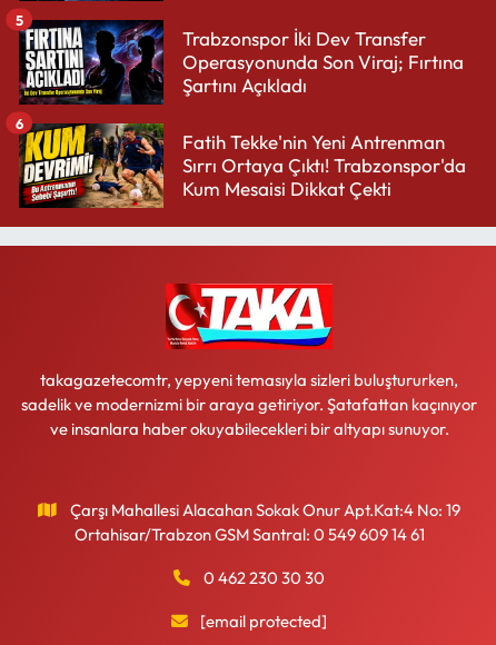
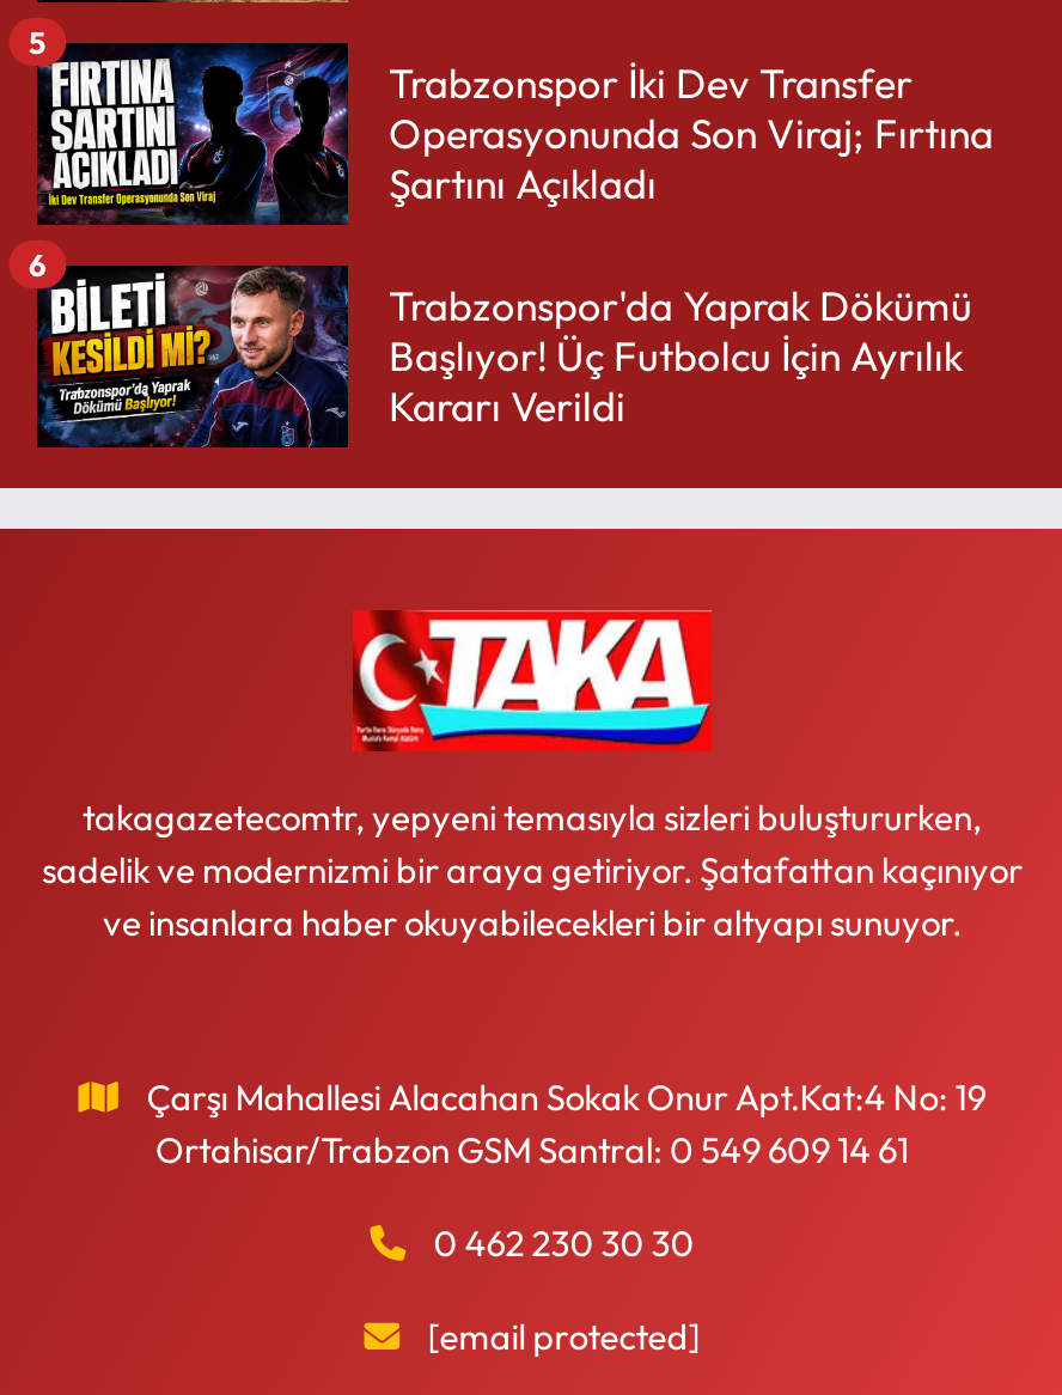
- [image]
- Fatih Tekke'nin Yeni Antrenman
- Sırrı Ortaya Çıktı! Trabzonspor'da
- Kum Mesaisi Dikkat Çekti
+ [image]
+ Trabzonspor'da Yaprak Dökümü
+ Başlıyor! Üç Futbolcu İçin Ayrılık
+ Kararı Verildi
